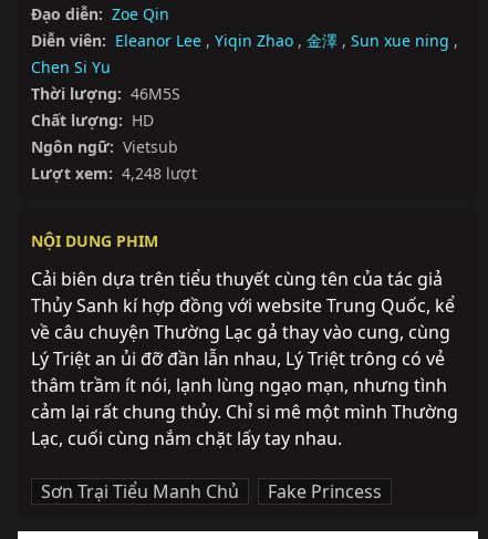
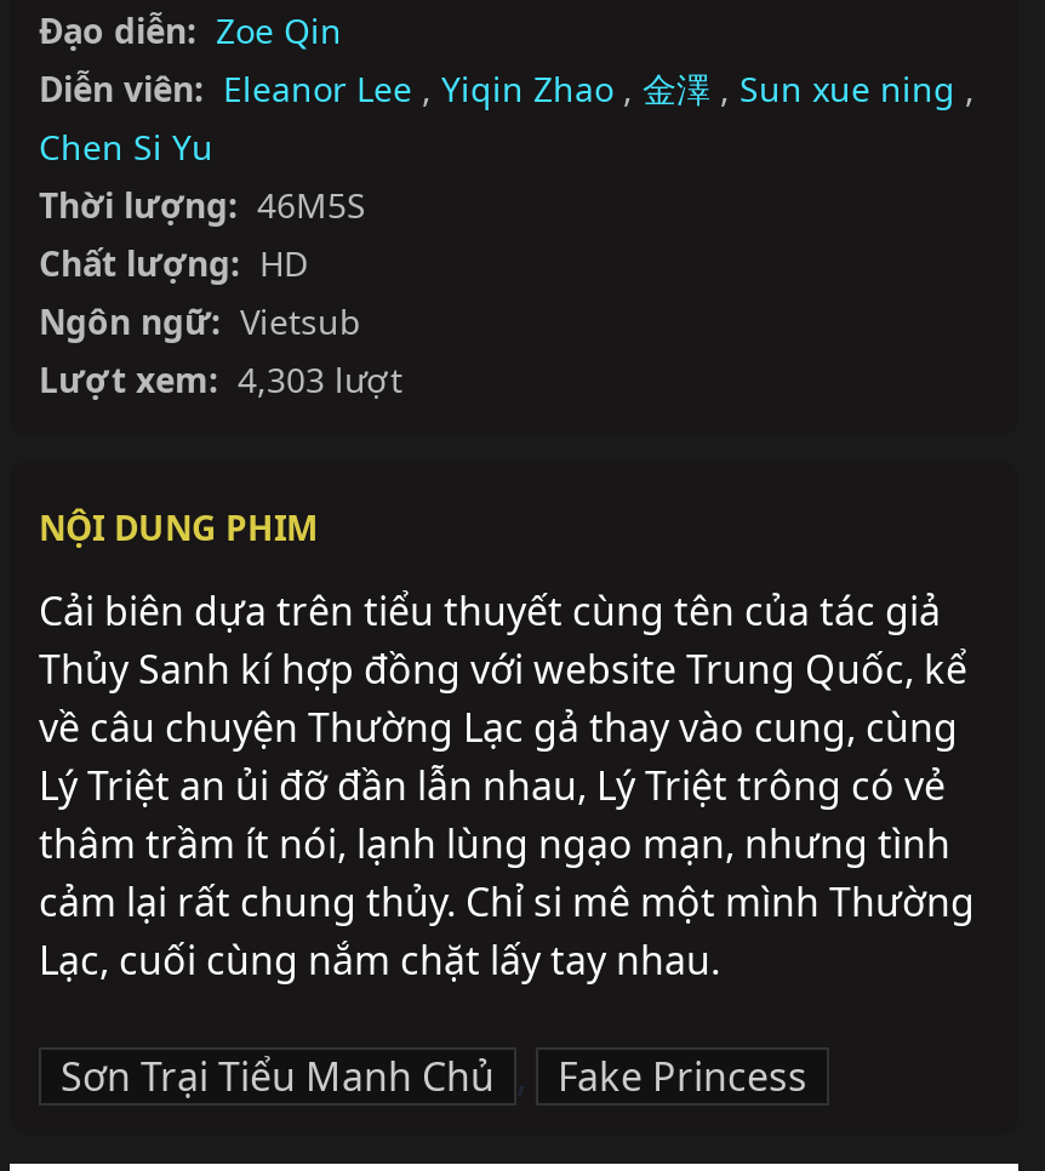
- Lượt xem: 4,248 lượt
+ Lượt xem: 4,303 lượt
